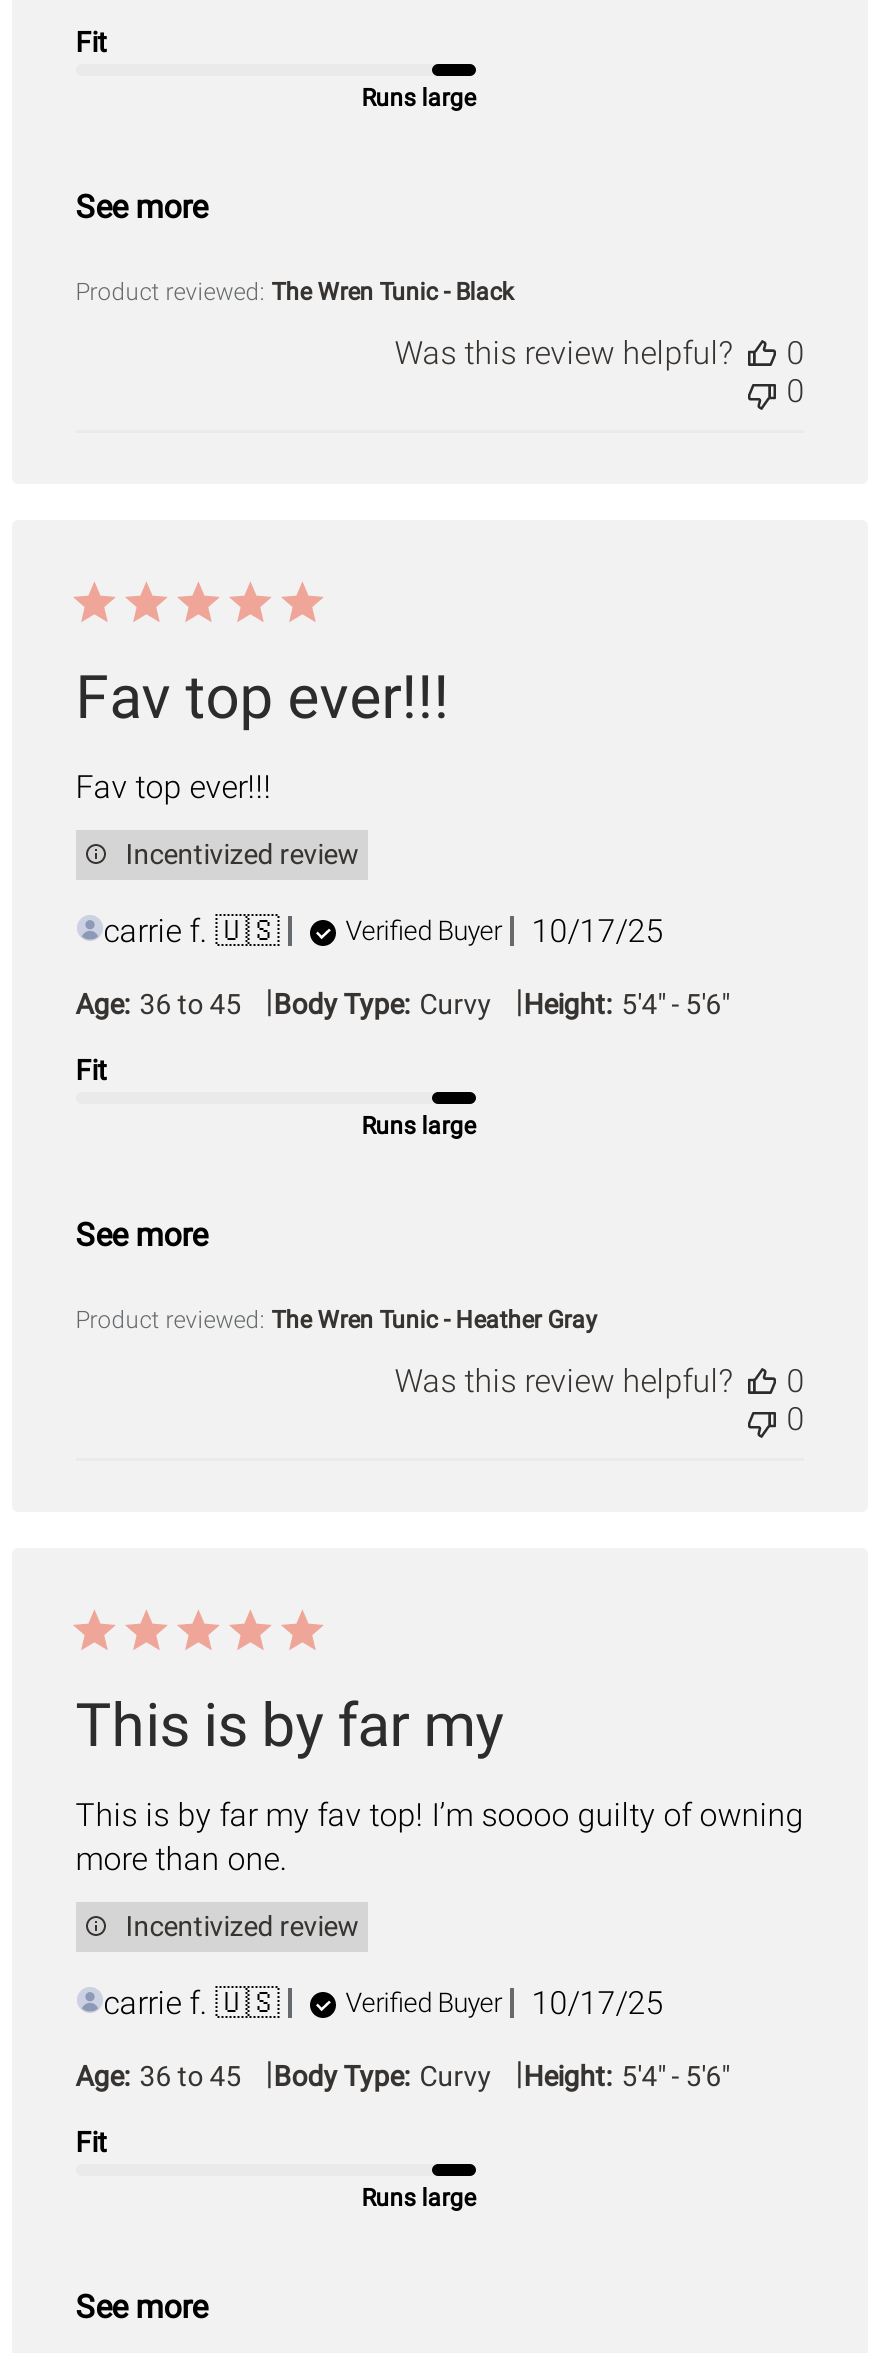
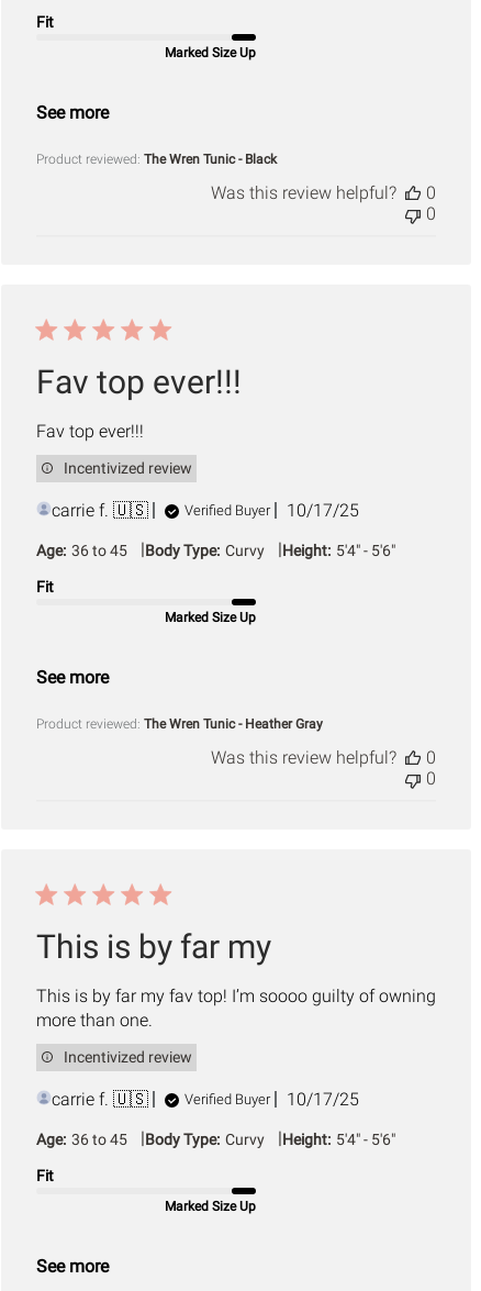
- Runs large
+ Marked Size Up

- Runs large
+ Marked Size Up

- Runs large
+ Marked Size Up
